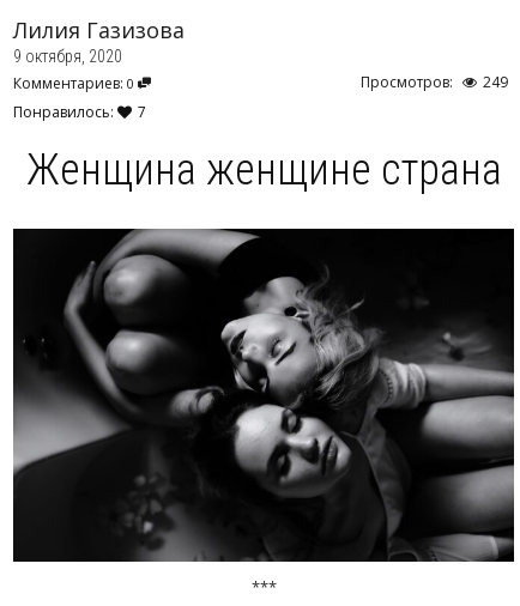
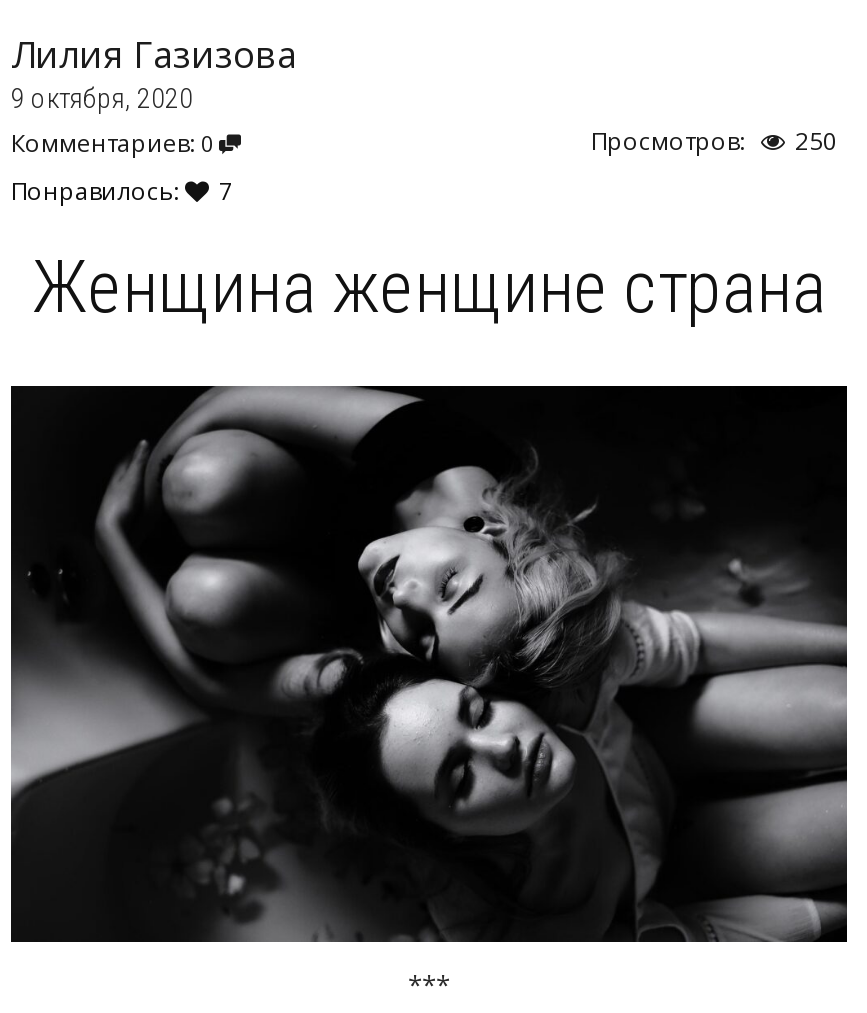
- Просмотров: 249
+ Просмотров: 250
